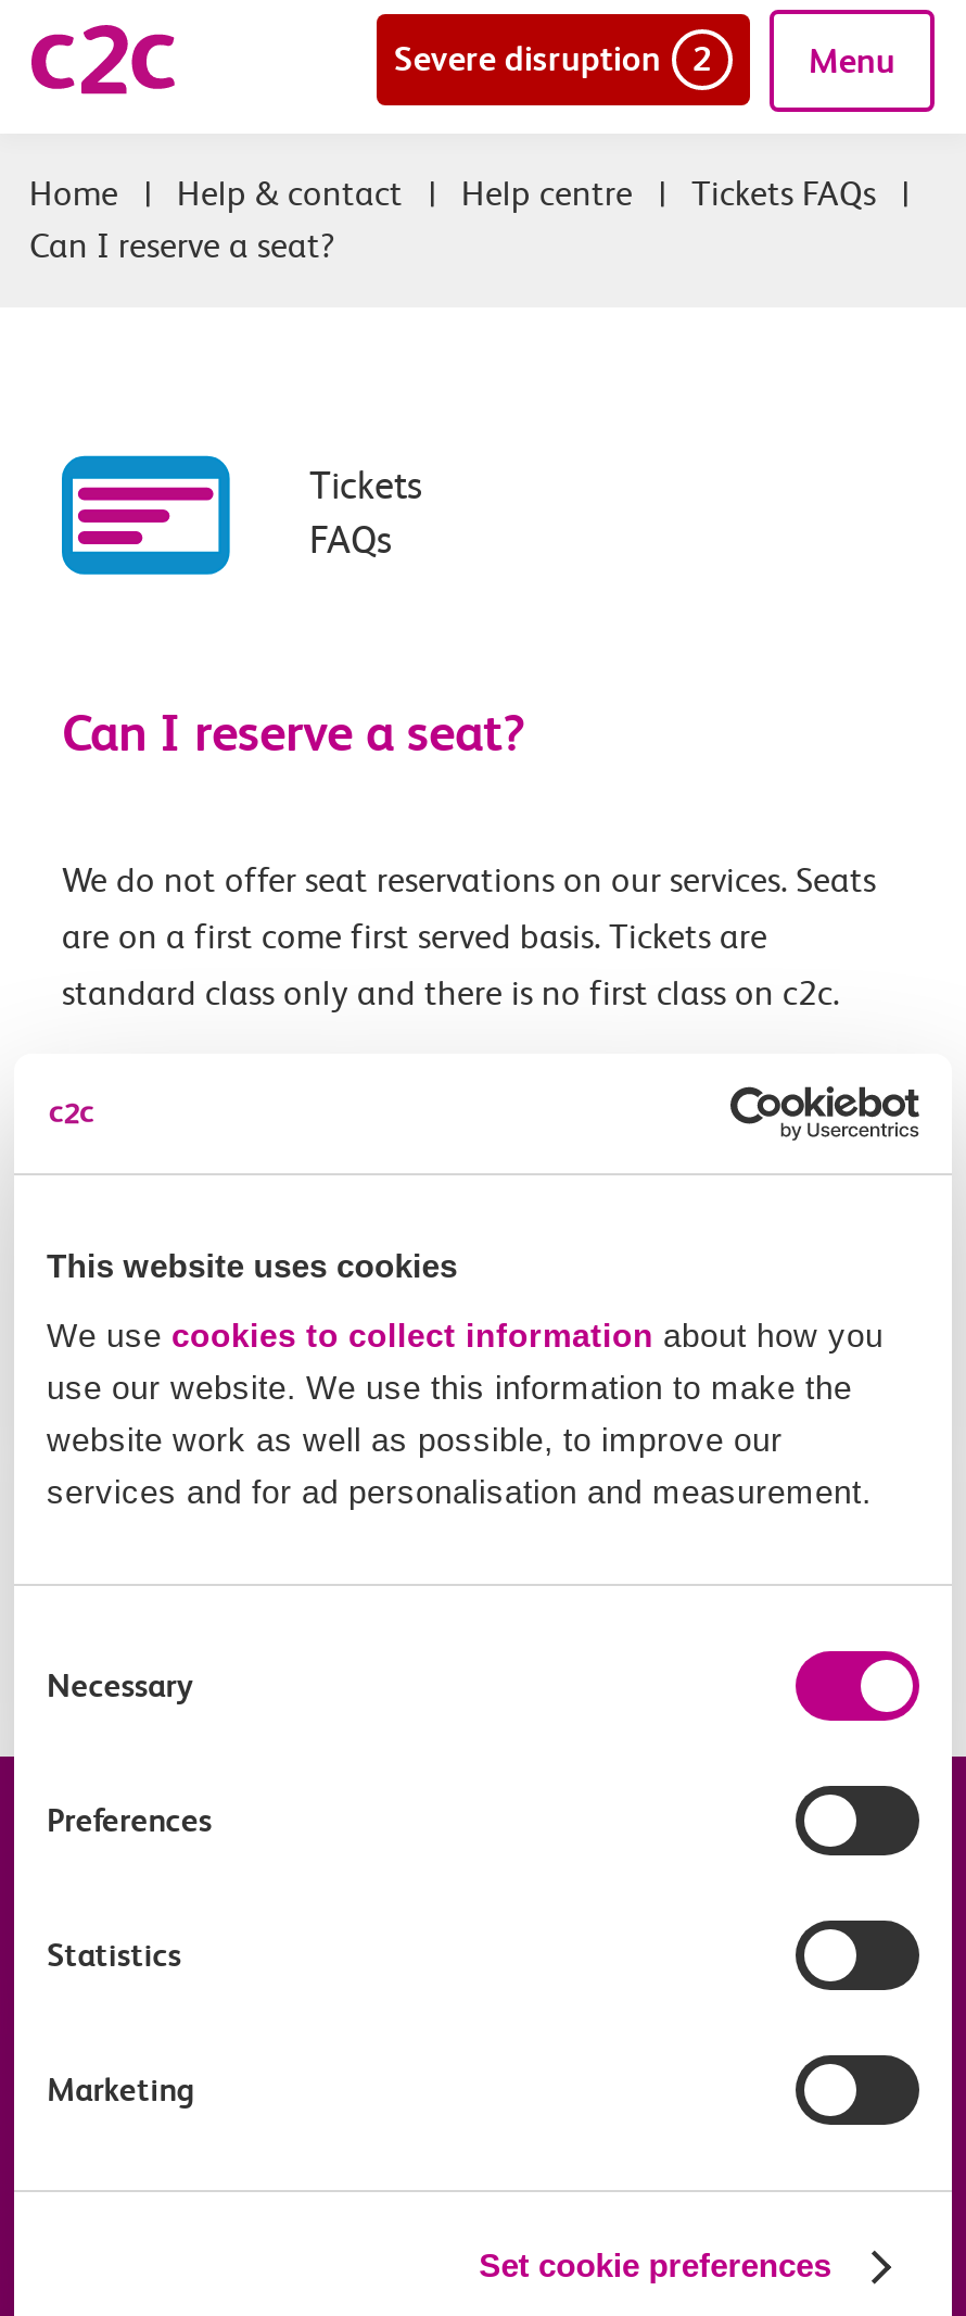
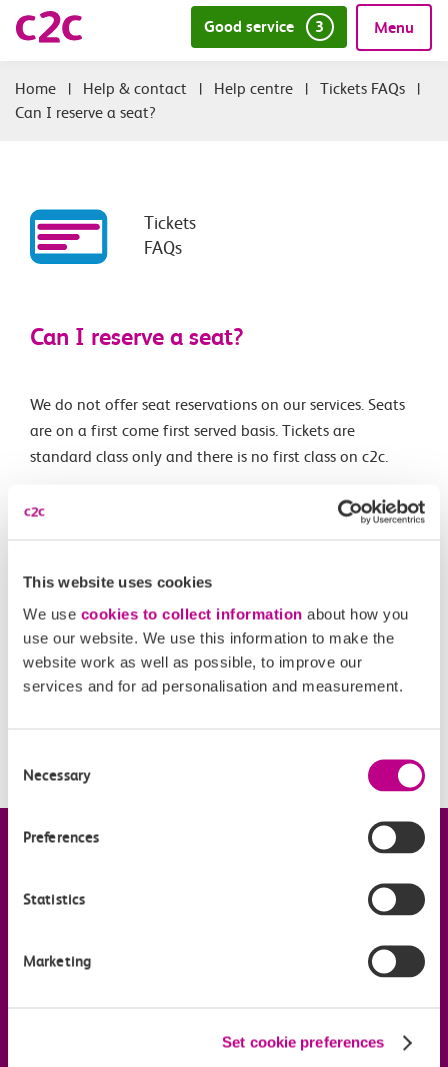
- Severe disruption
- 2
+ Good service
+ 3
